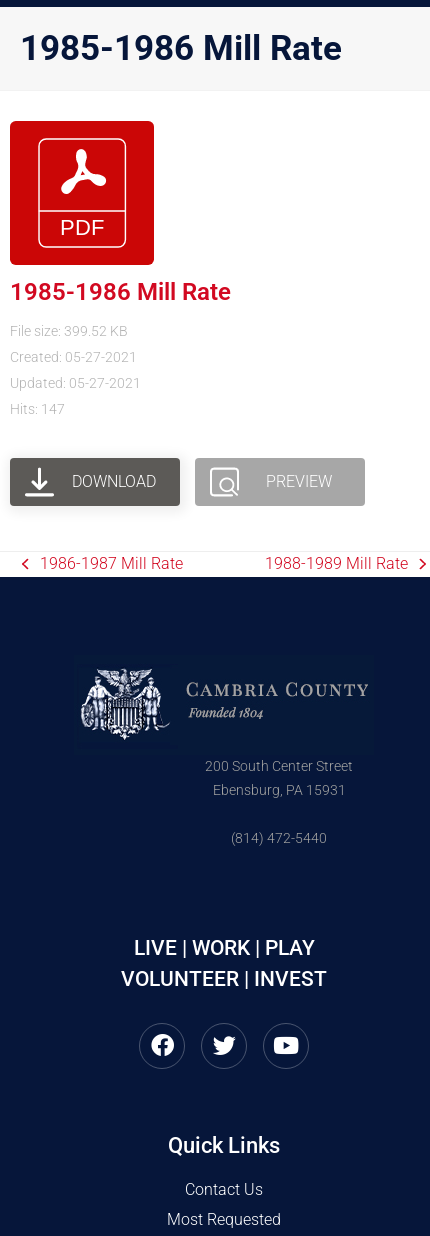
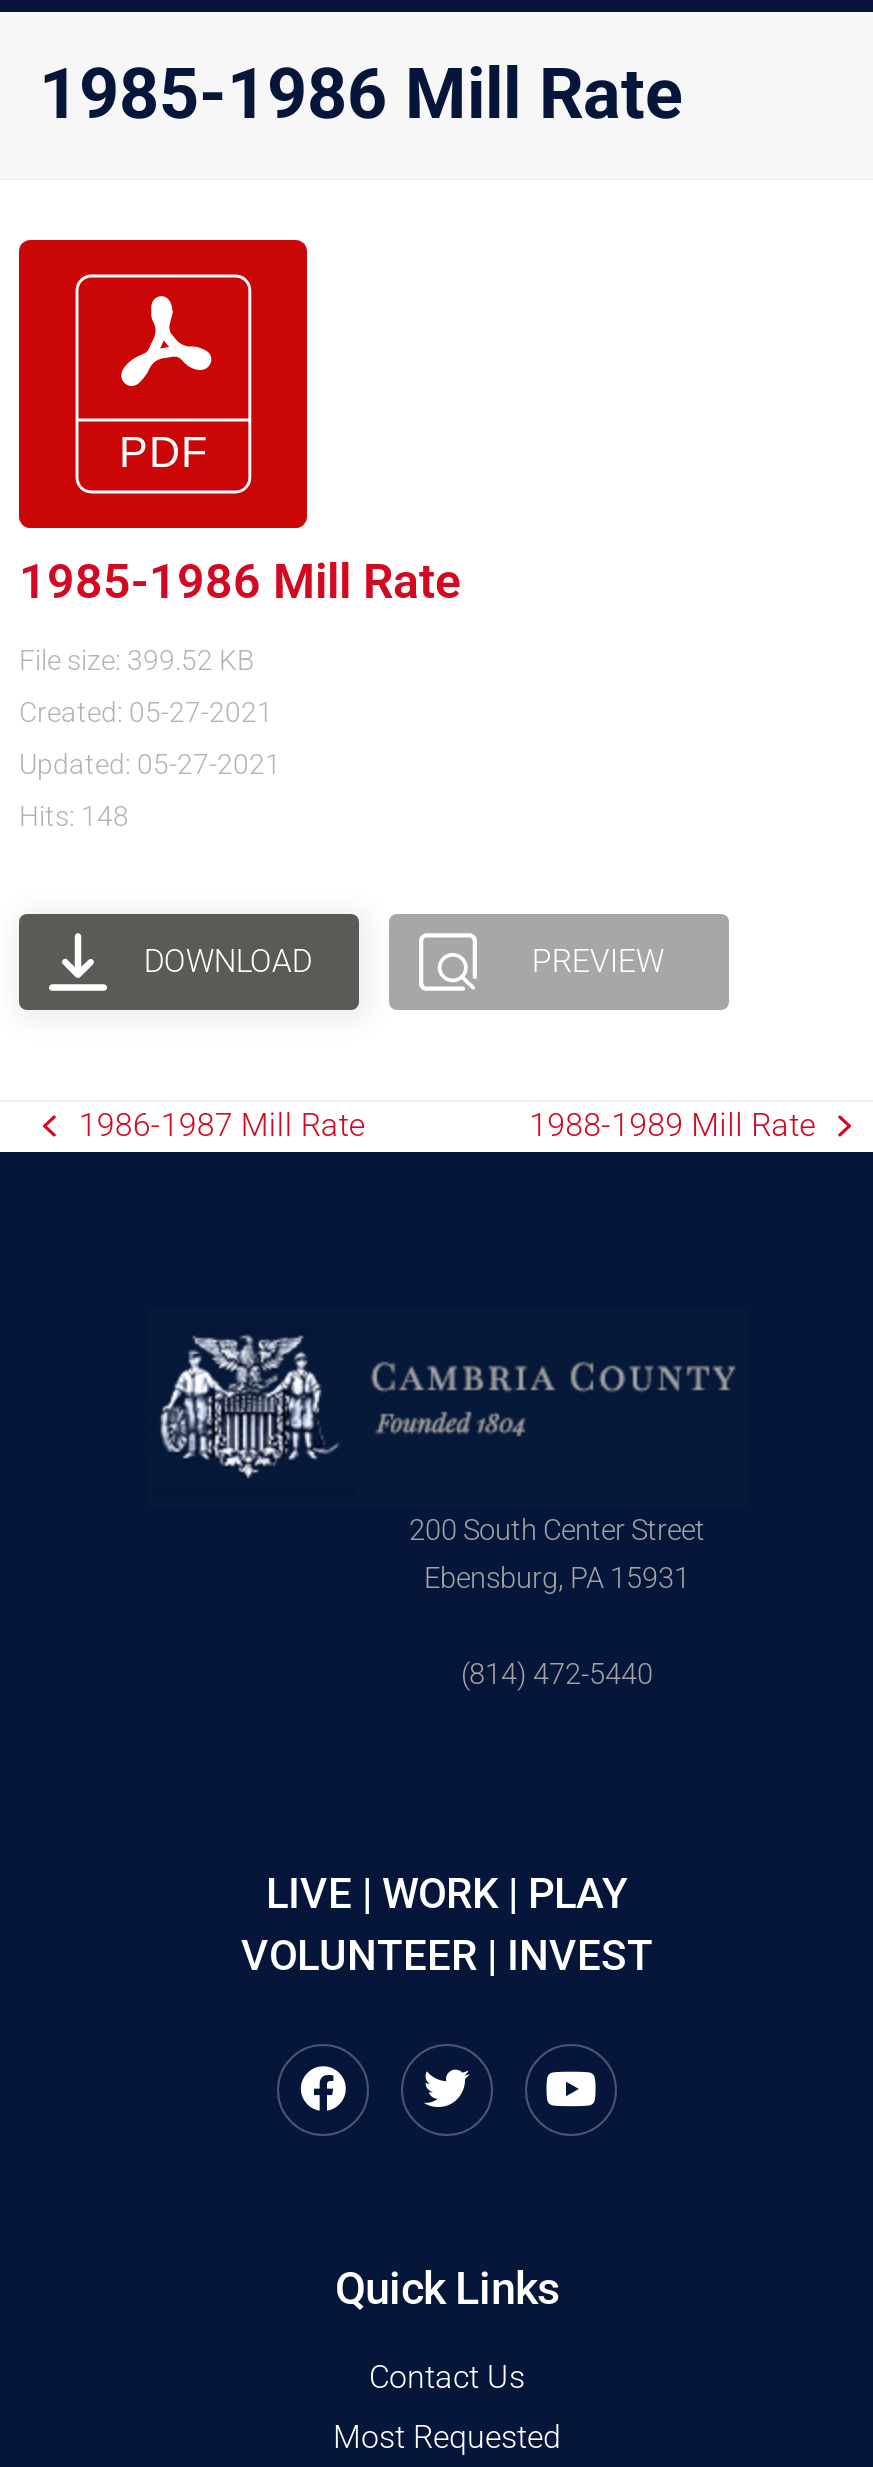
- Hits: 147
+ Hits: 148
